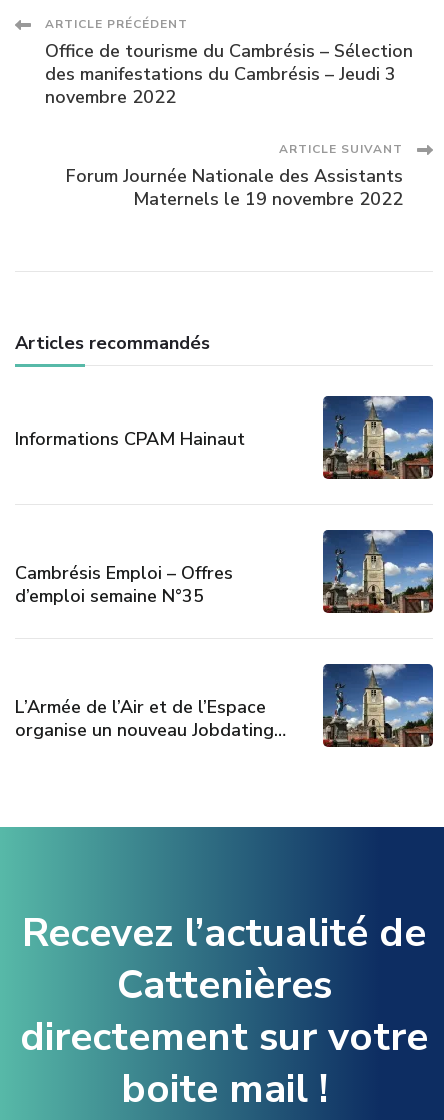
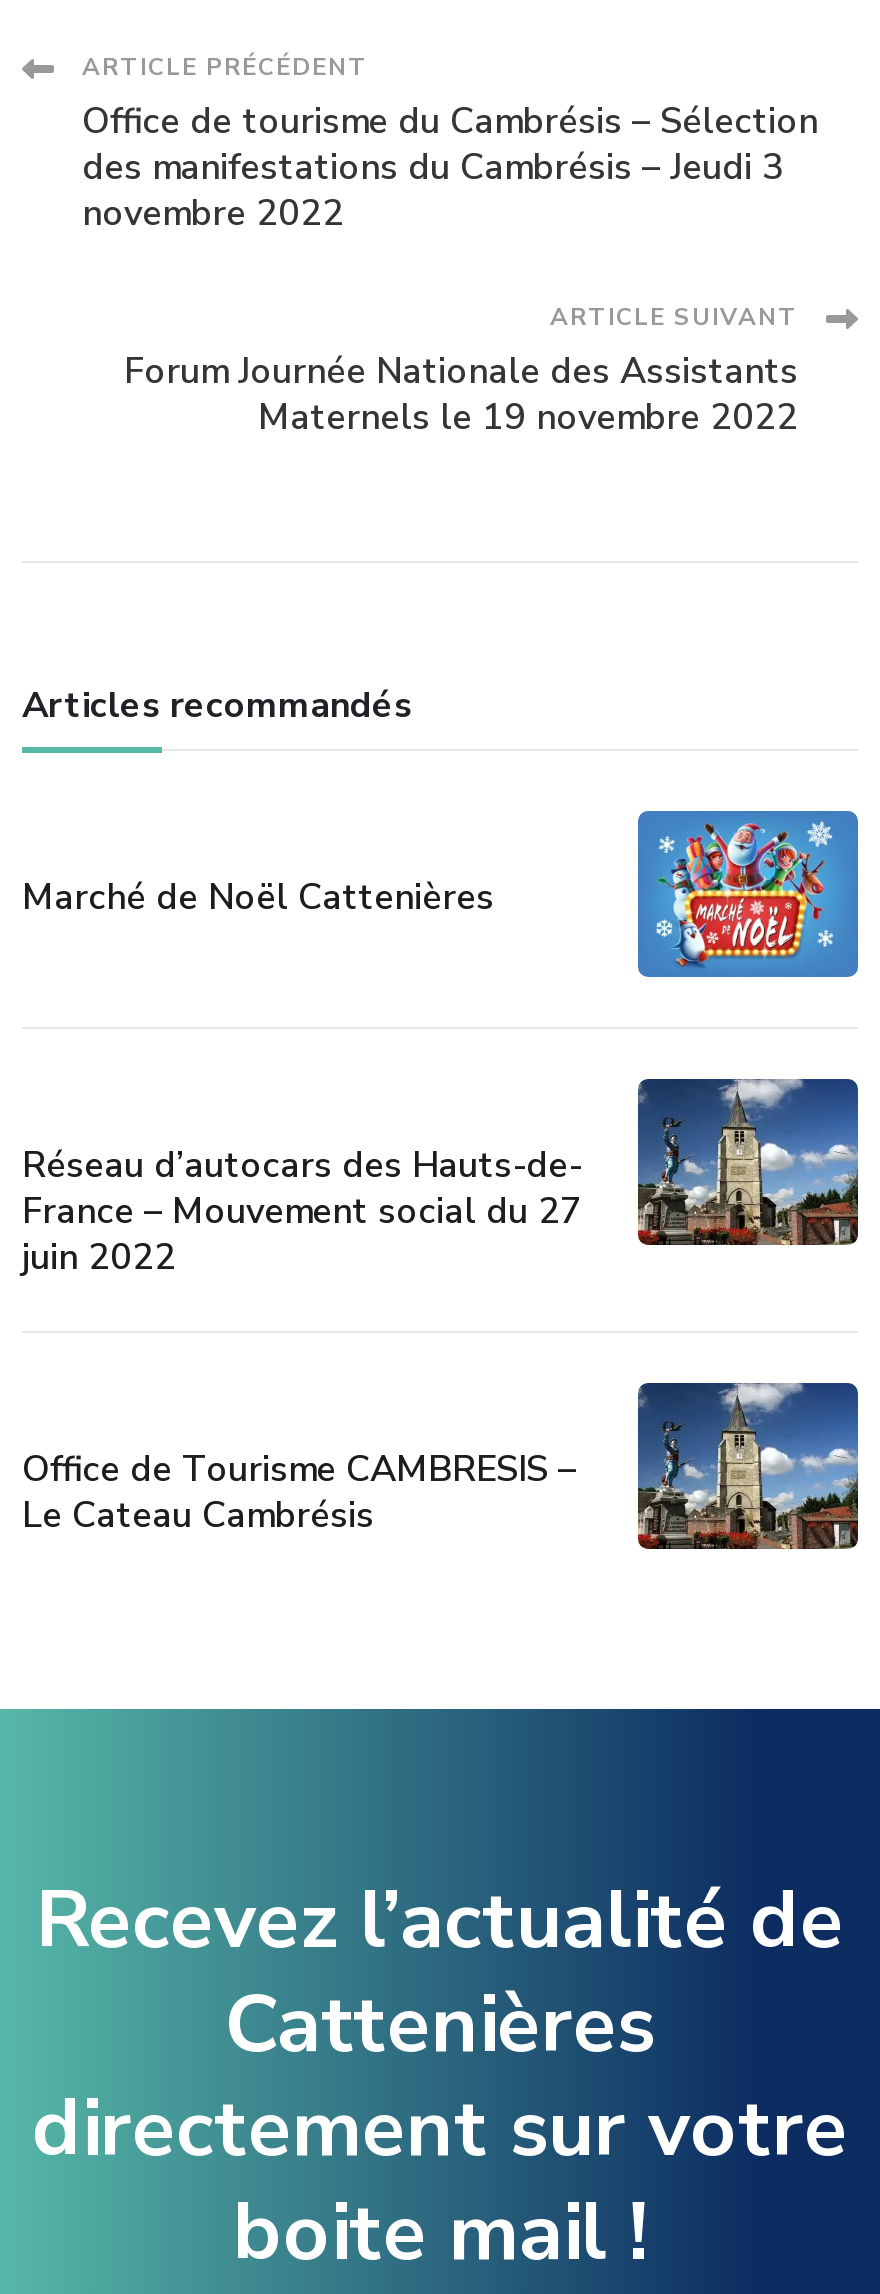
- [image]
+ [image]

- Informations CPAM Hainaut
+ Marché de Noël Cattenières

- Cambrésis Emploi – Offres
- d’emploi semaine N°35
+ Réseau d’autocars des Hauts-de-
+ France – Mouvement social du 27
+ juin 2022

- L’Armée de l’Air et de l’Espace
- organise un nouveau Jobdating…
+ Office de Tourisme CAMBRESIS –
+ Le Cateau Cambrésis
